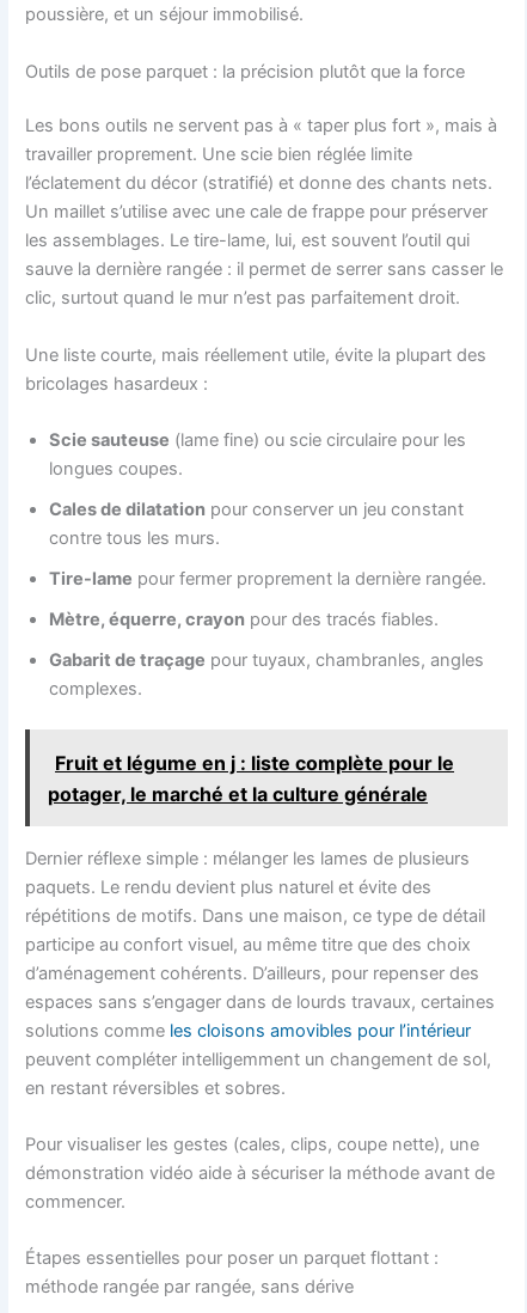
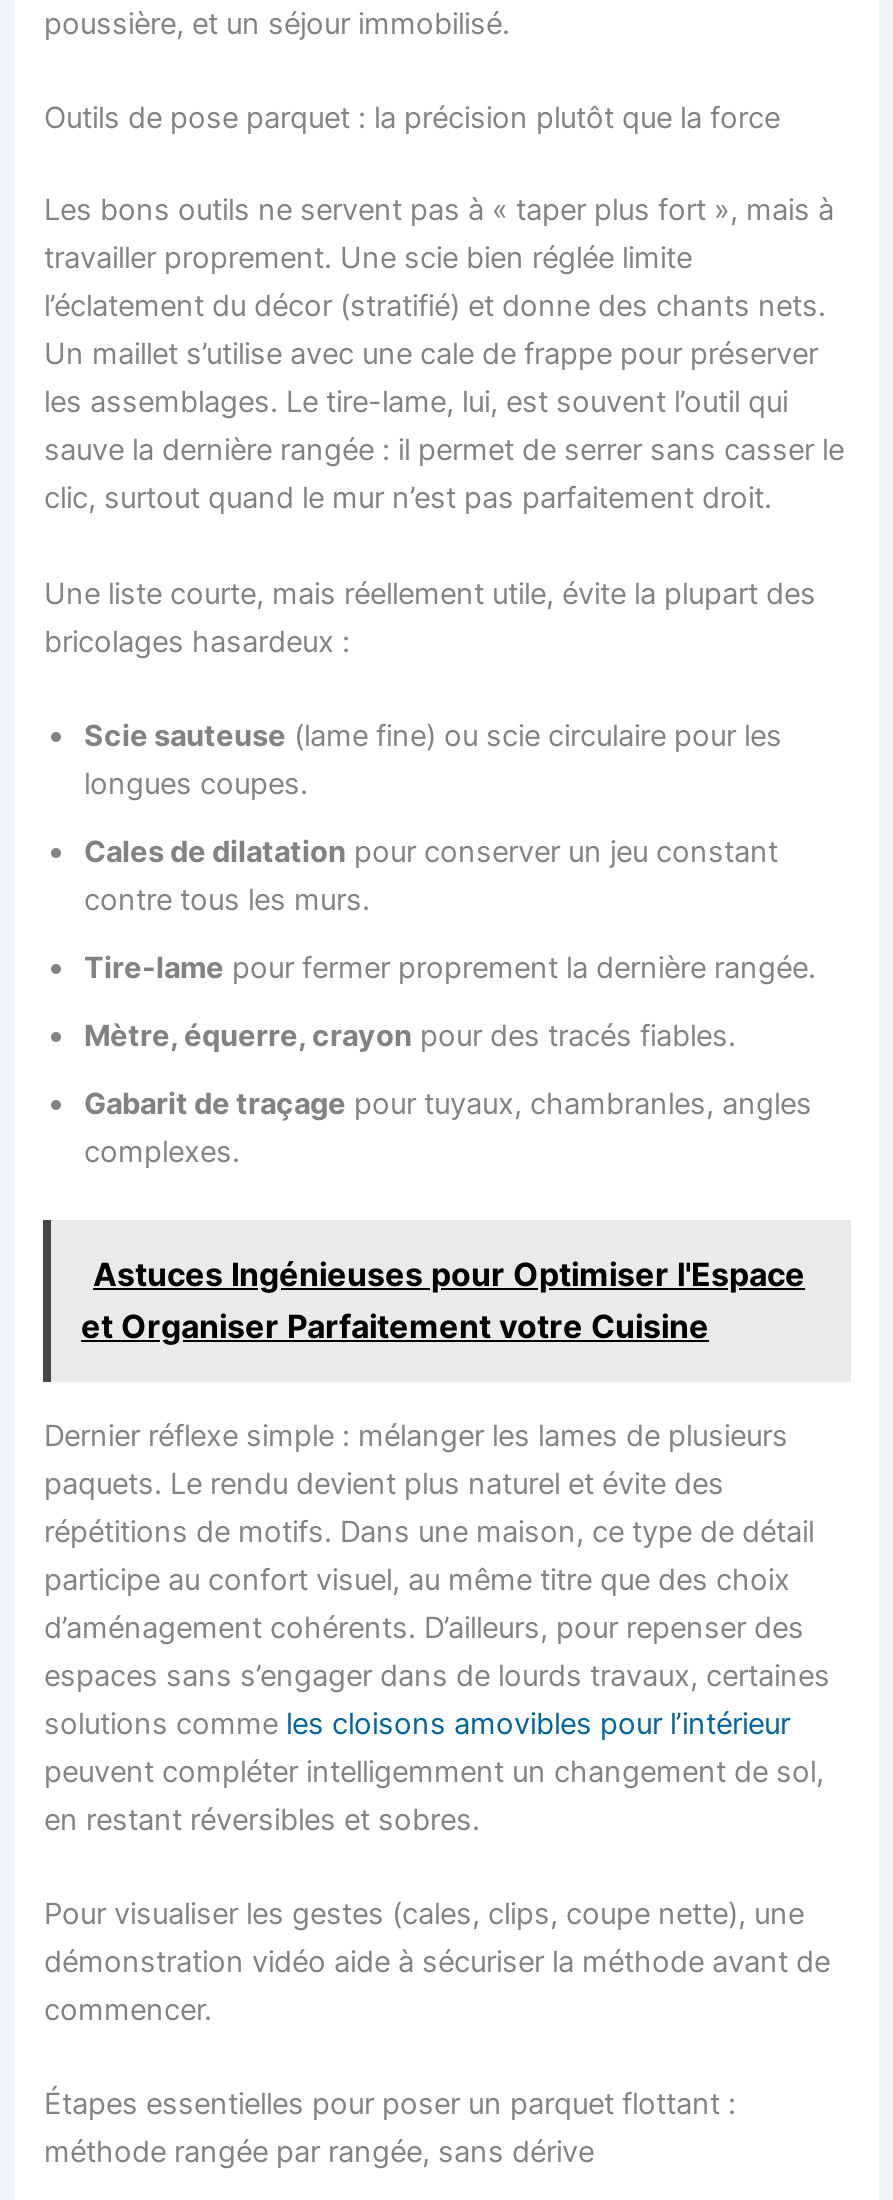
- Fruit et légume en j : liste complète pour le
- potager, le marché et la culture générale
+ Astuces Ingénieuses pour Optimiser l'Espace
+ et Organiser Parfaitement votre Cuisine
